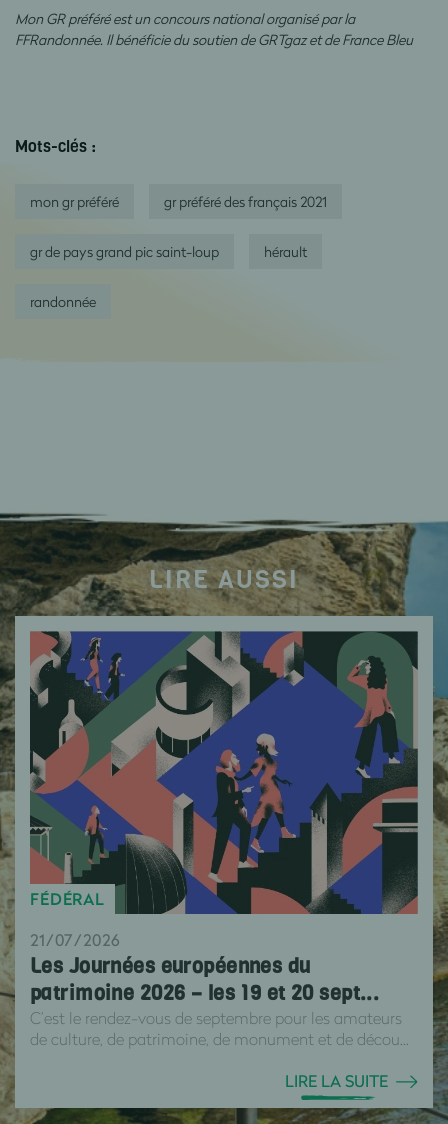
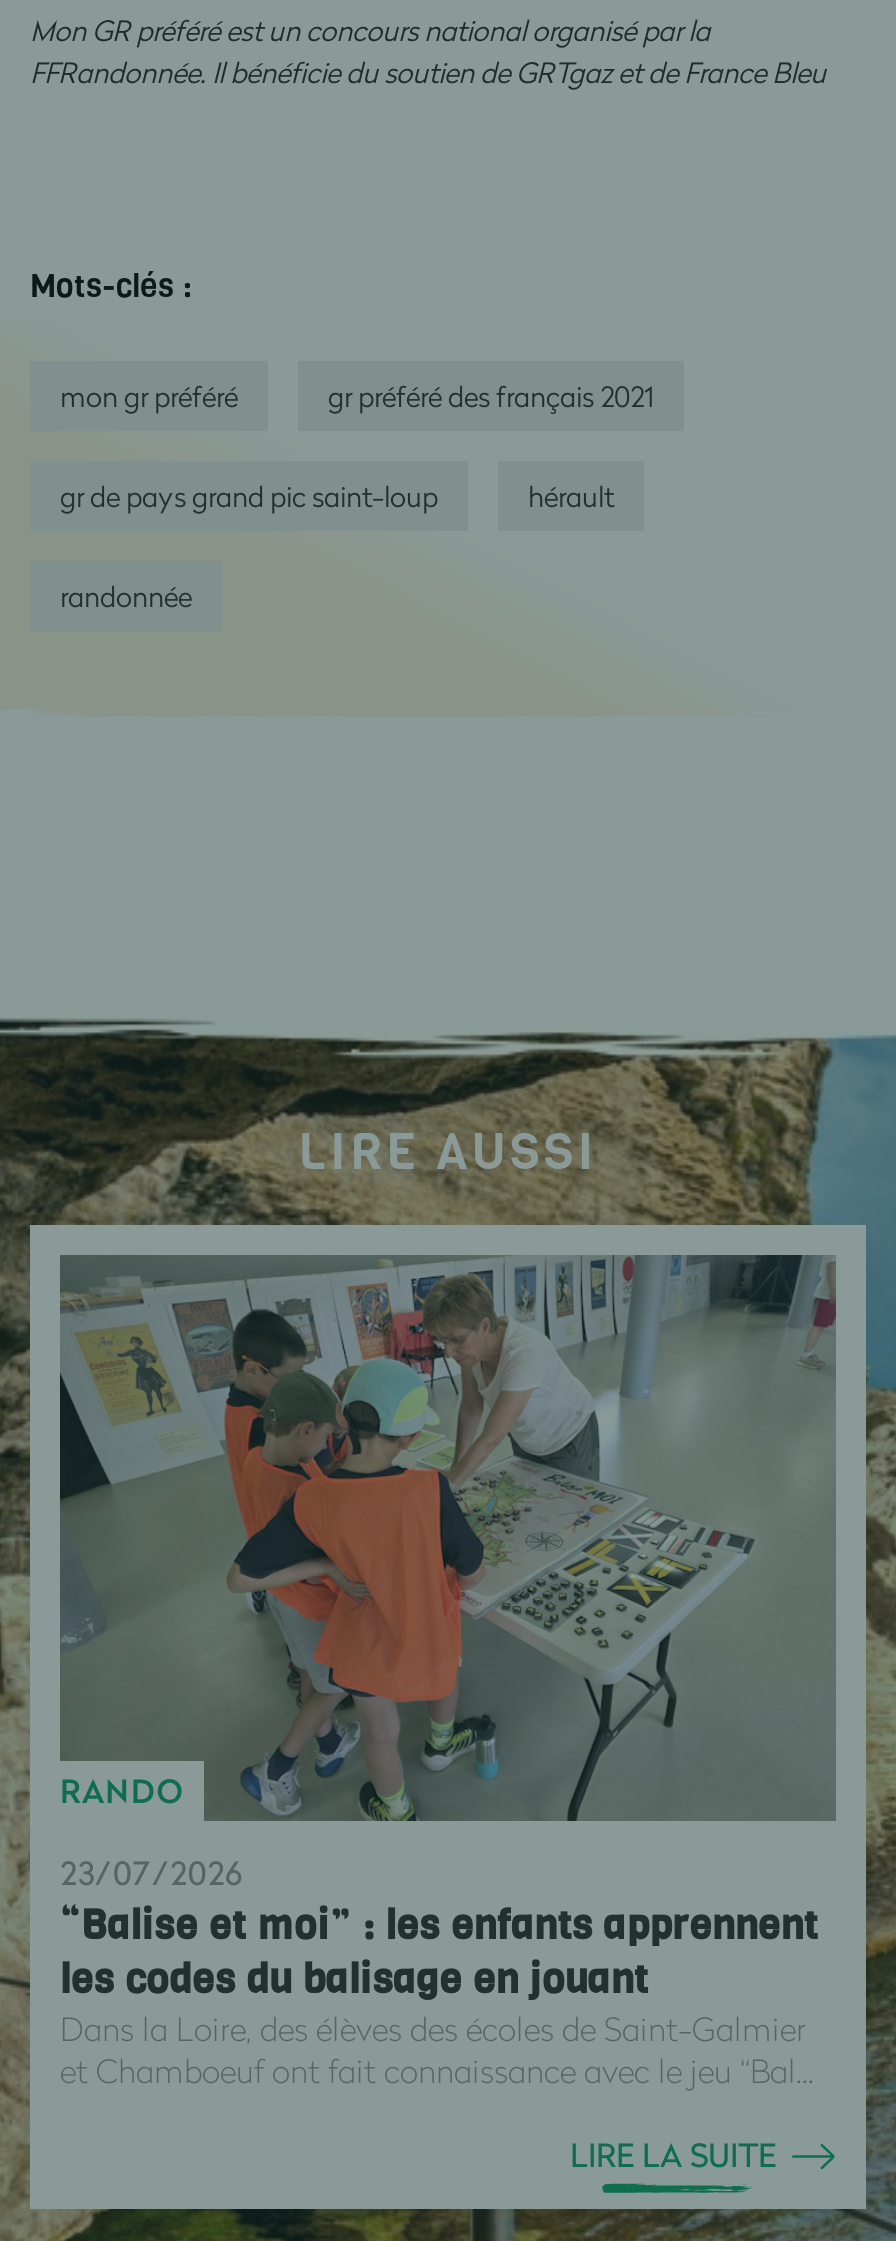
- [image]
- FÉDÉRAL
+ [image]
+ RANDO

- 21/07/2026
- Les Journées européennes du
- patrimoine 2026 – les 19 et 20 sept...
- C’est le rendez-vous de septembre pour les amateurs
- de culture, de patrimoine, de monument et de décou...
+ 23/07/2026
+ “Balise et moi” : les enfants apprennent
+ les codes du balisage en jouant
+ Dans la Loire, des élèves des écoles de Saint-Galmier
+ et Chamboeuf ont fait connaissance avec le jeu “Bal...
